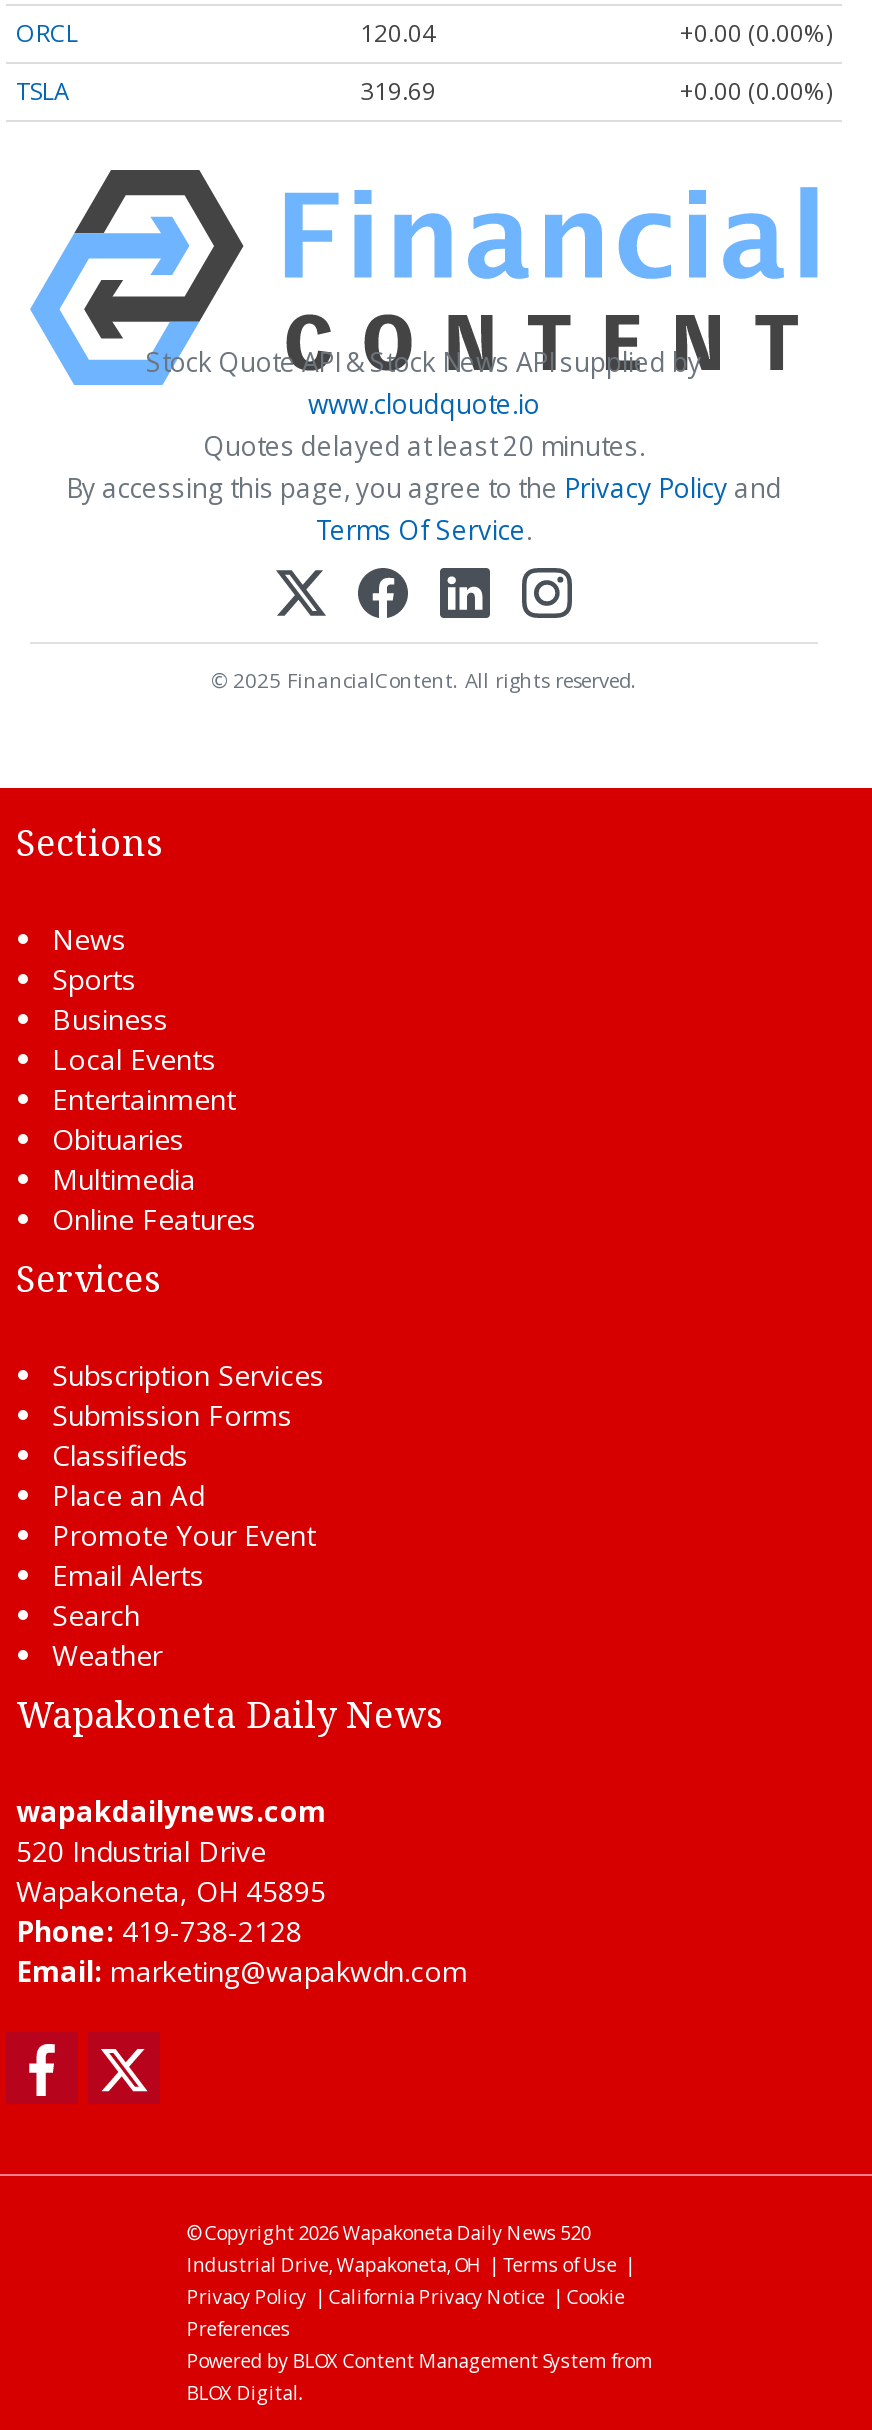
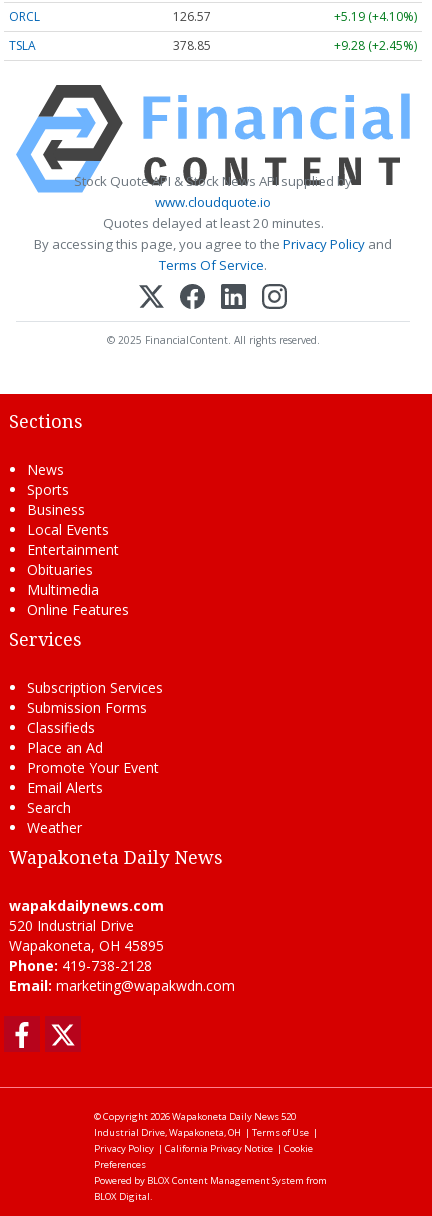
- 120.04
+ 126.57

- +0.00 (0.00%)
+ +5.19 (+4.10%)

- 319.69
+ 378.85

- +0.00 (0.00%)
+ +9.28 (+2.45%)
